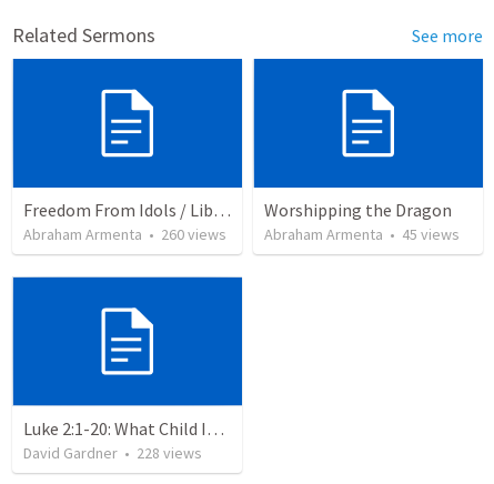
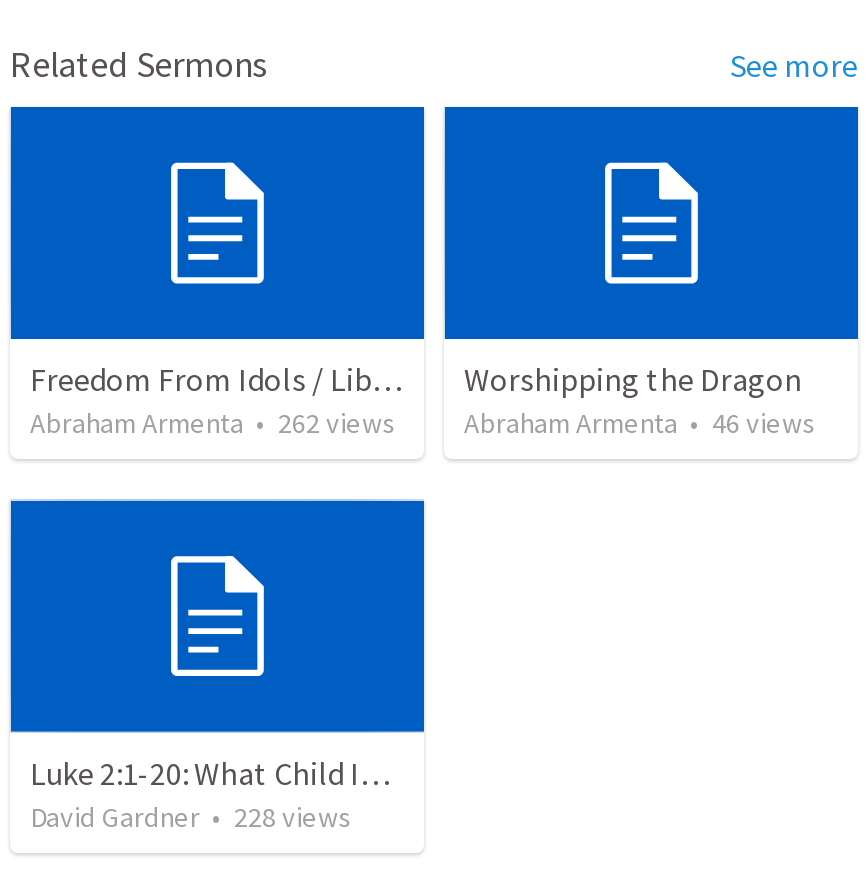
- Abraham Armenta • 260 views
+ Abraham Armenta • 262 views

- Abraham Armenta • 45 views
+ Abraham Armenta • 46 views
